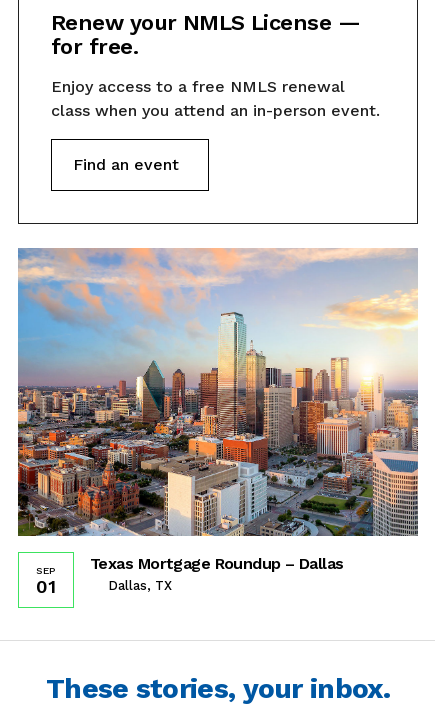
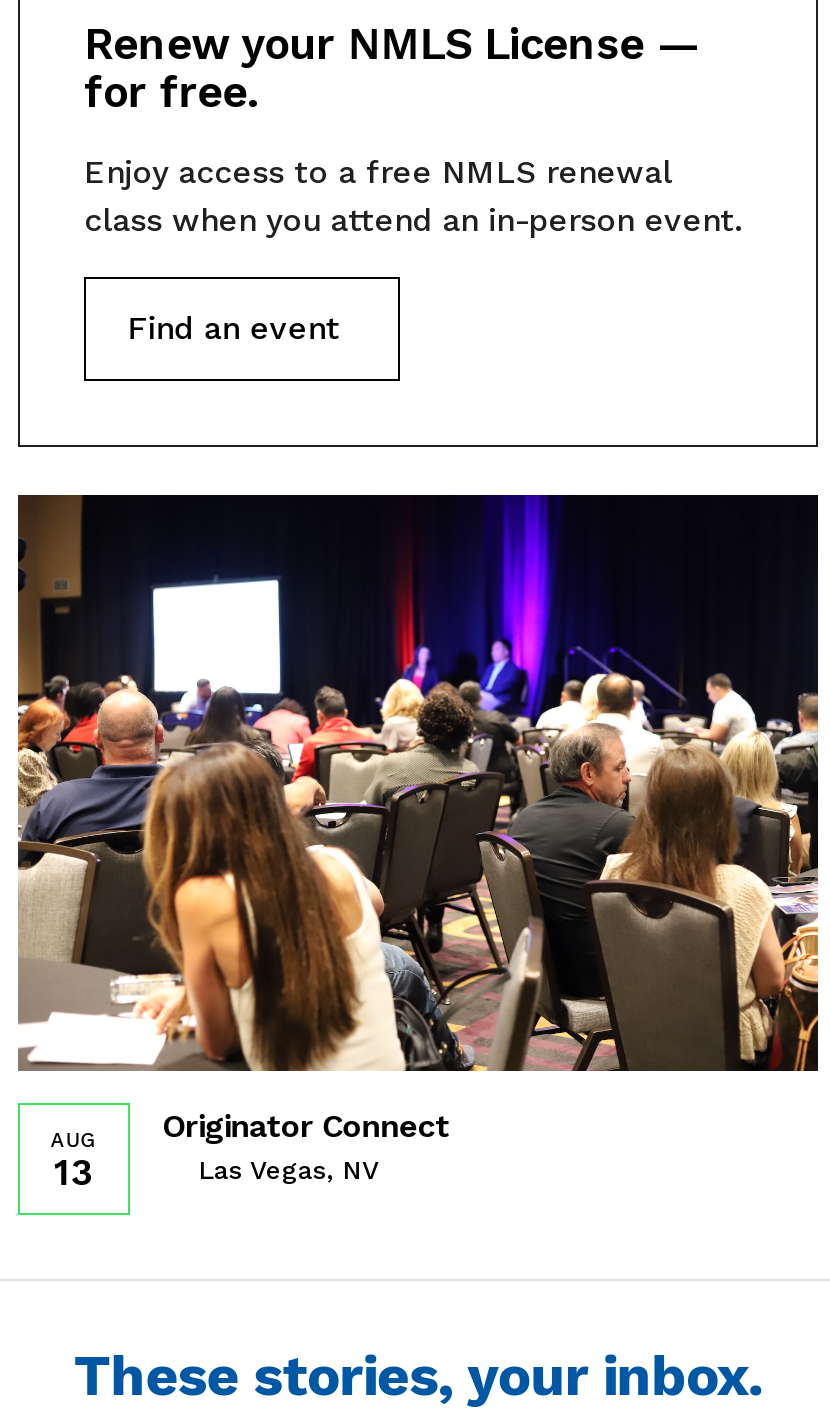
- [image]
- Texas Mortgage Roundup – Dallas
- Dallas, TX
+ [image]
+ Originator Connect
+ Las Vegas, NV

- SEP
- 01
+ AUG
+ 13
